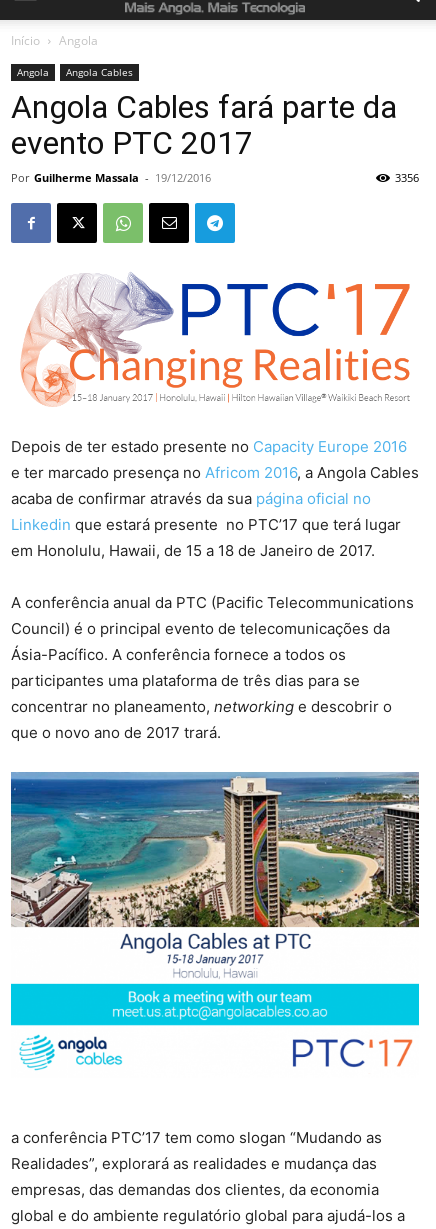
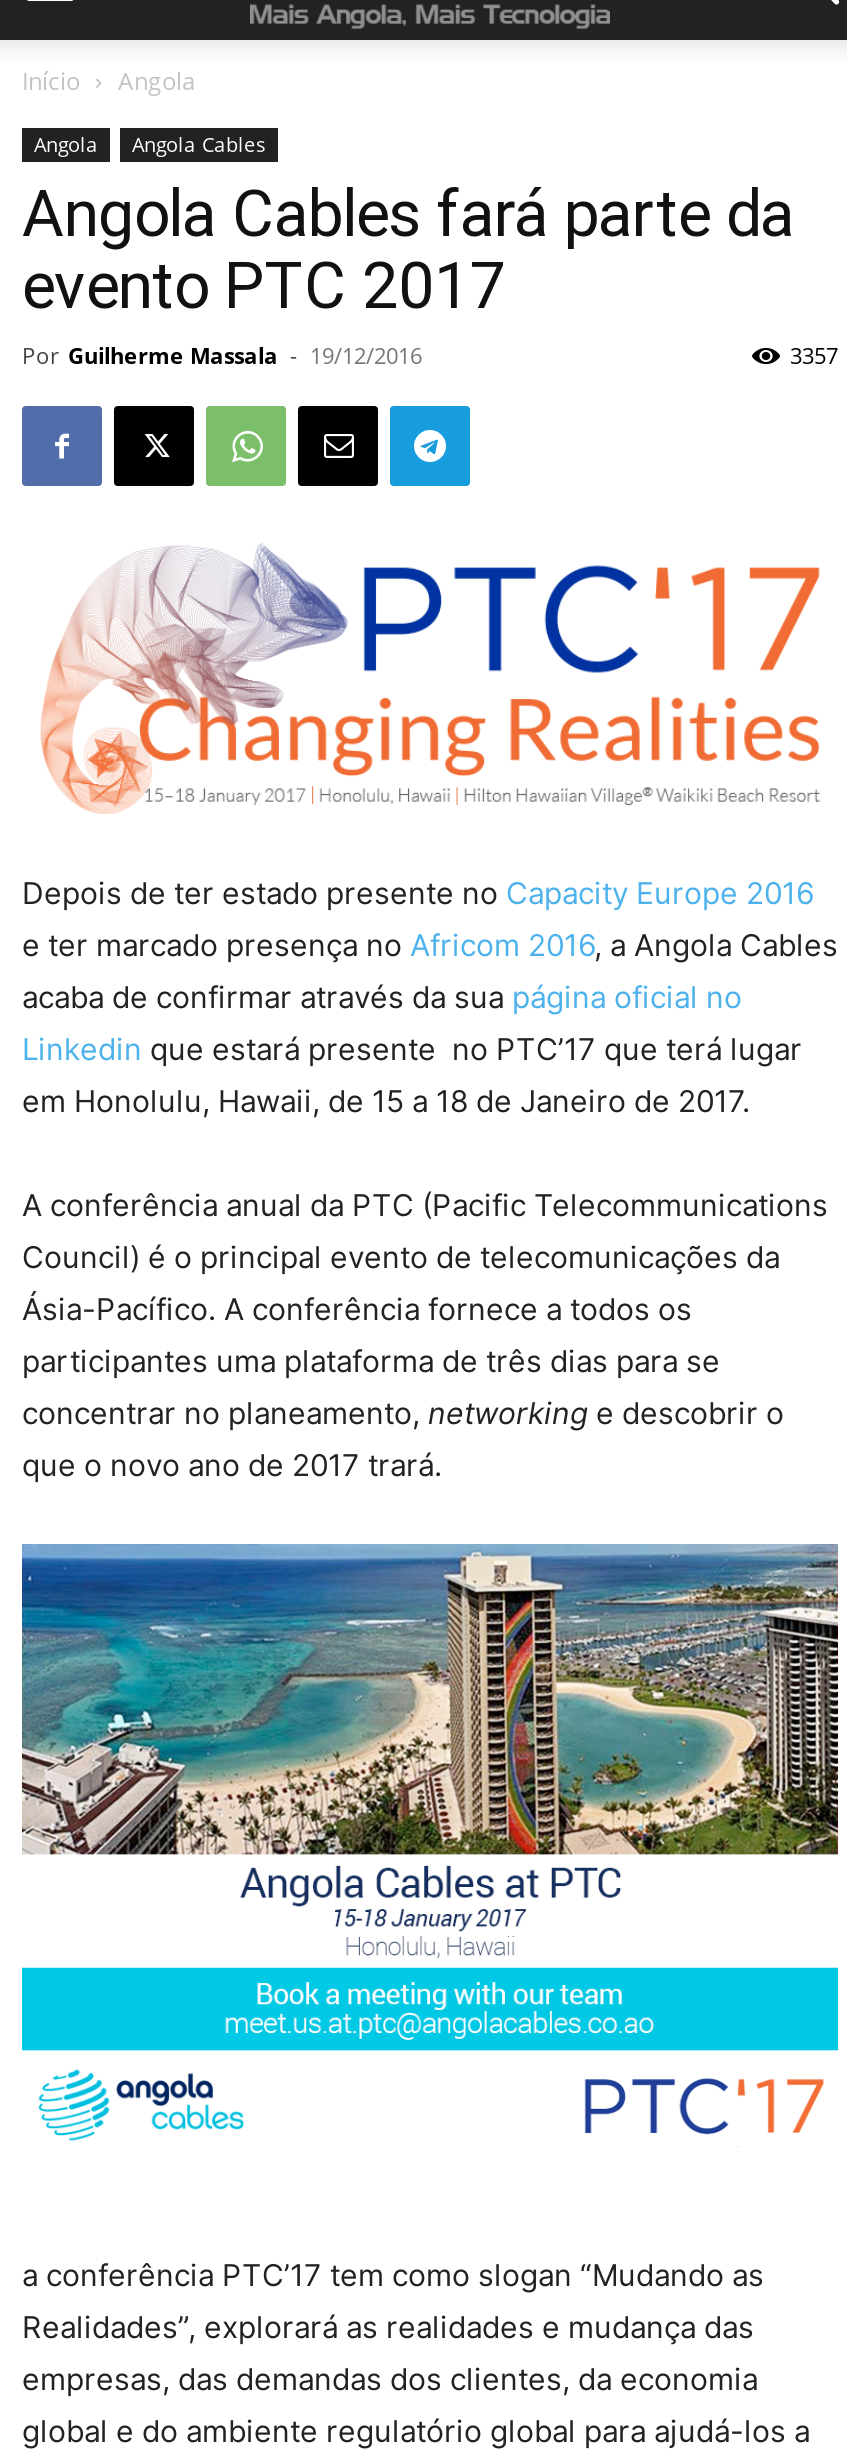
- 3356
+ 3357
